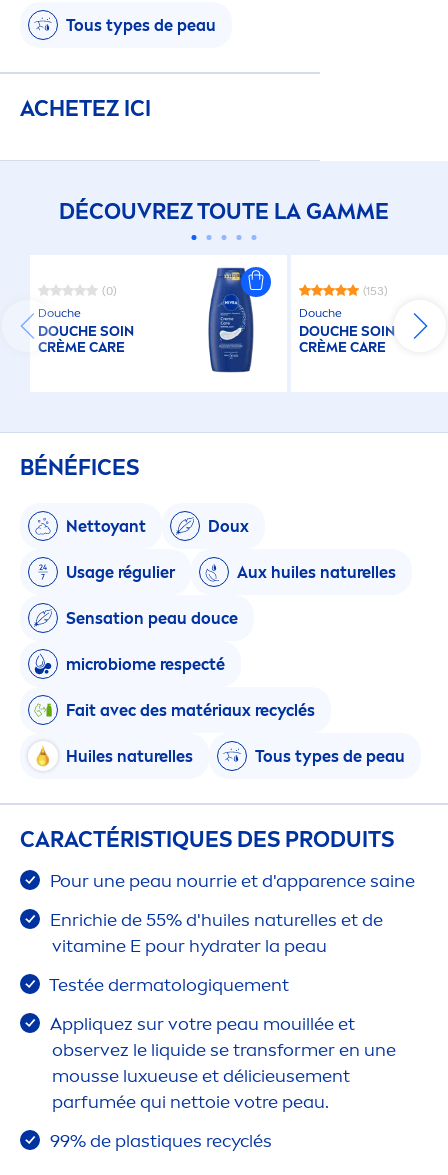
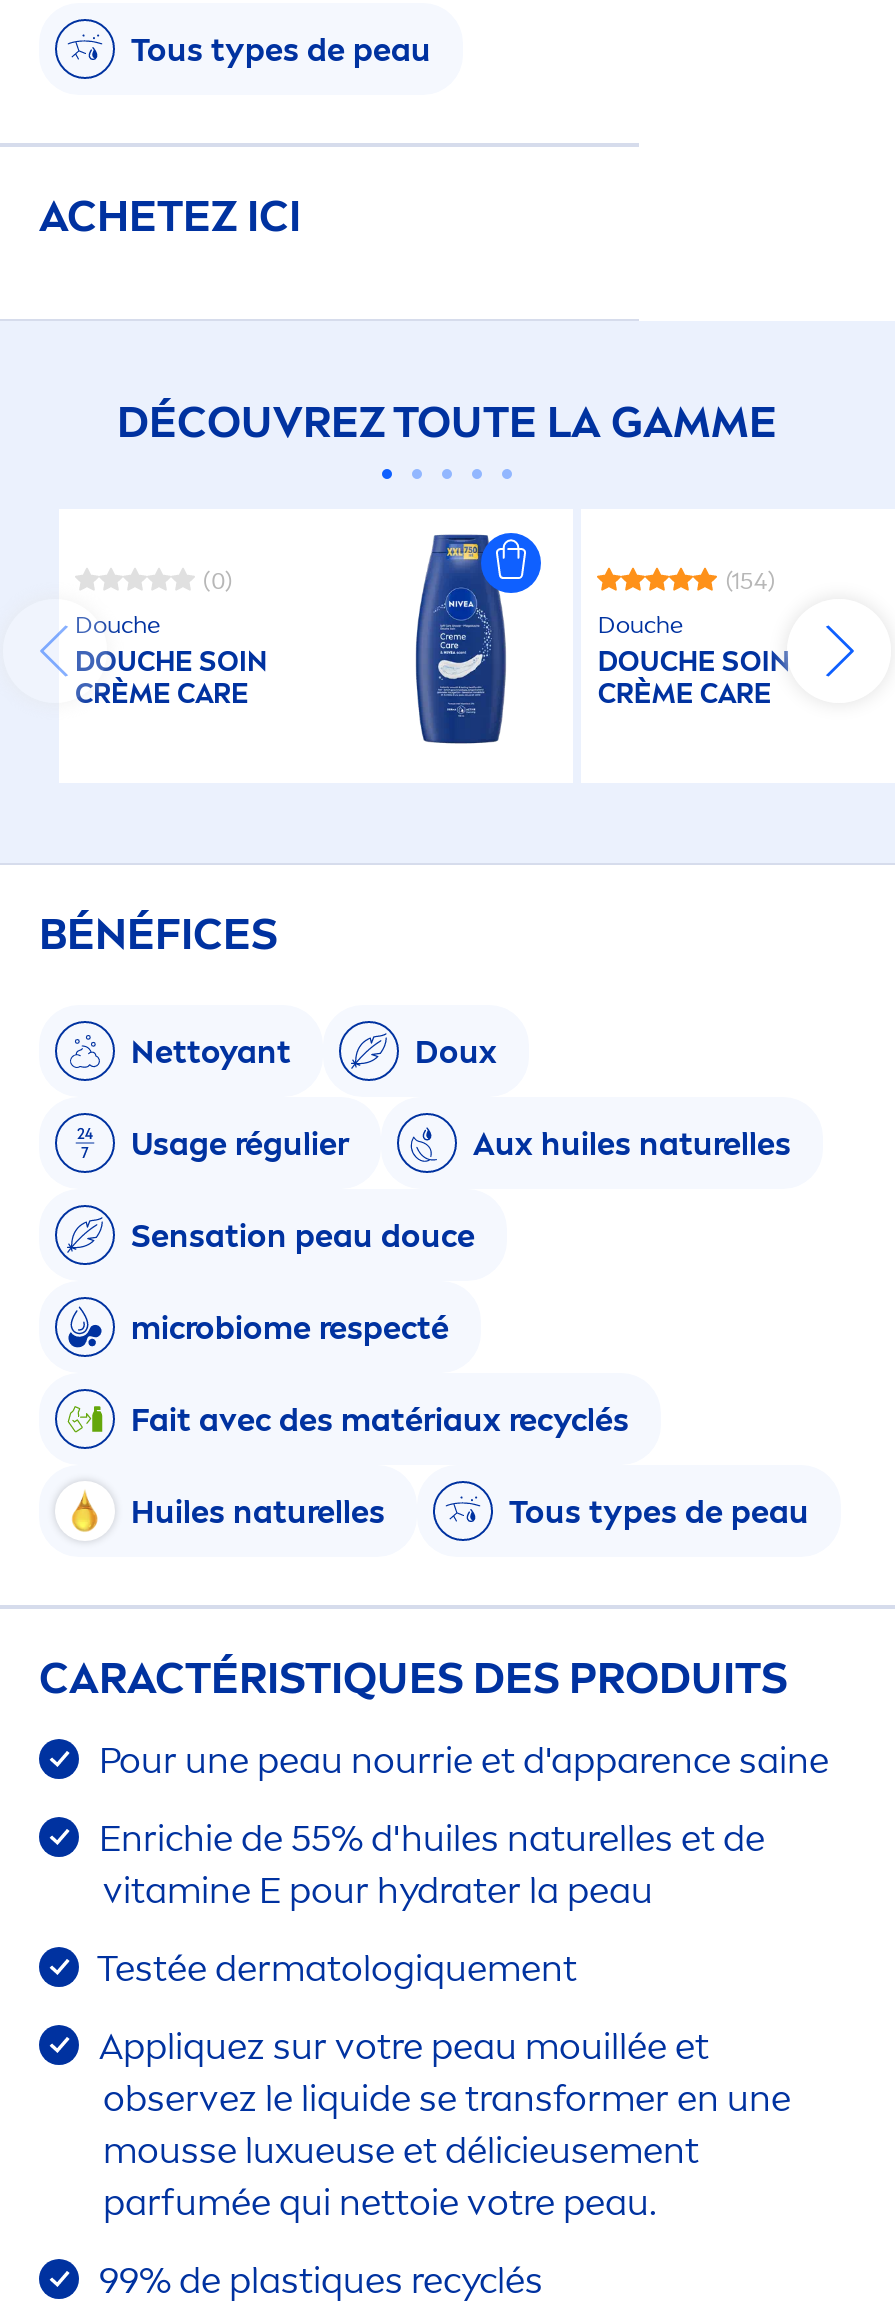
- (153)
+ (154)
